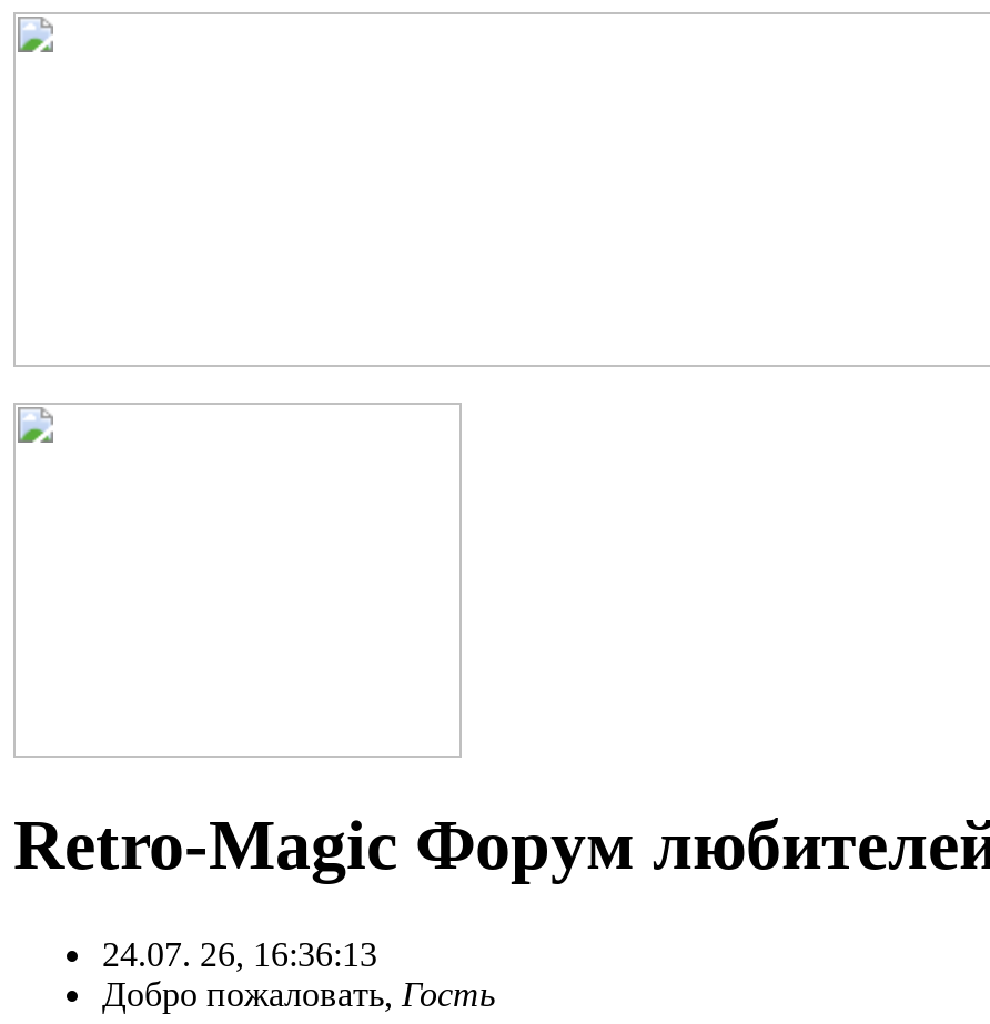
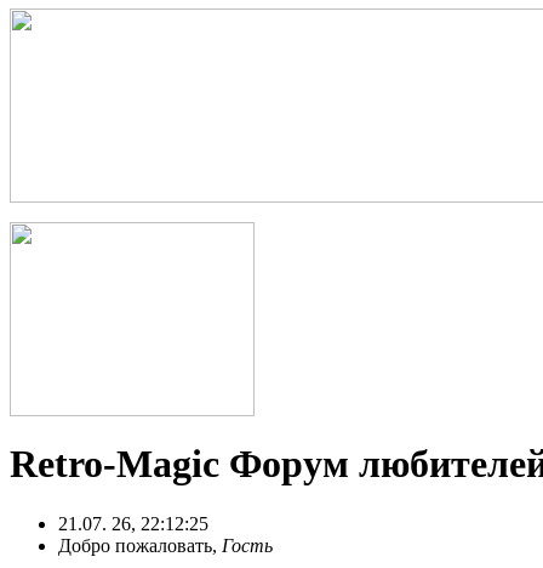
- 24.07. 26, 16:36:13
+ 21.07. 26, 22:12:25
